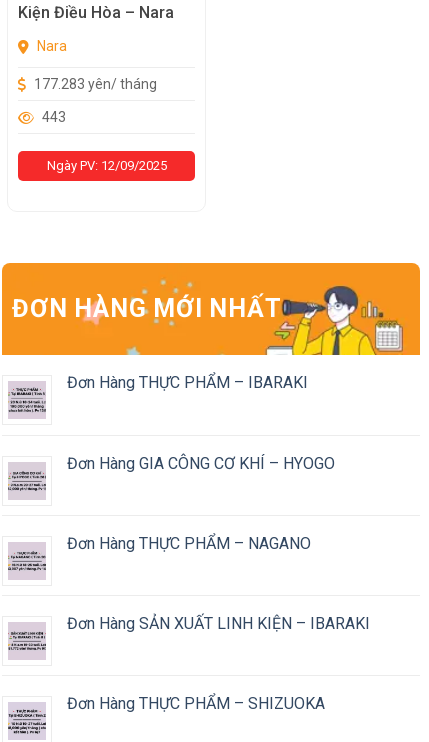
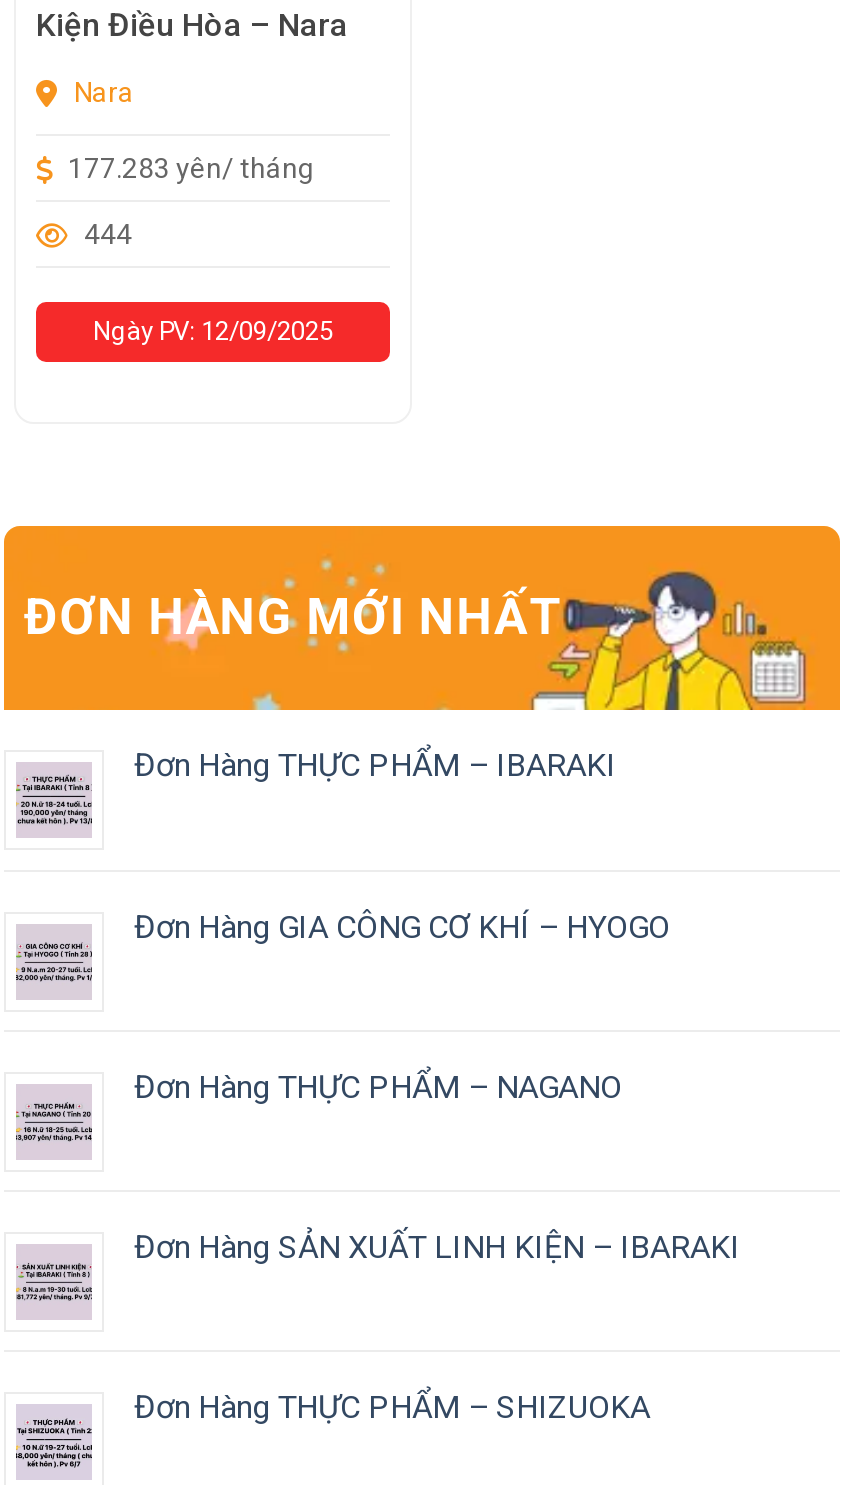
- 443
+ 444
